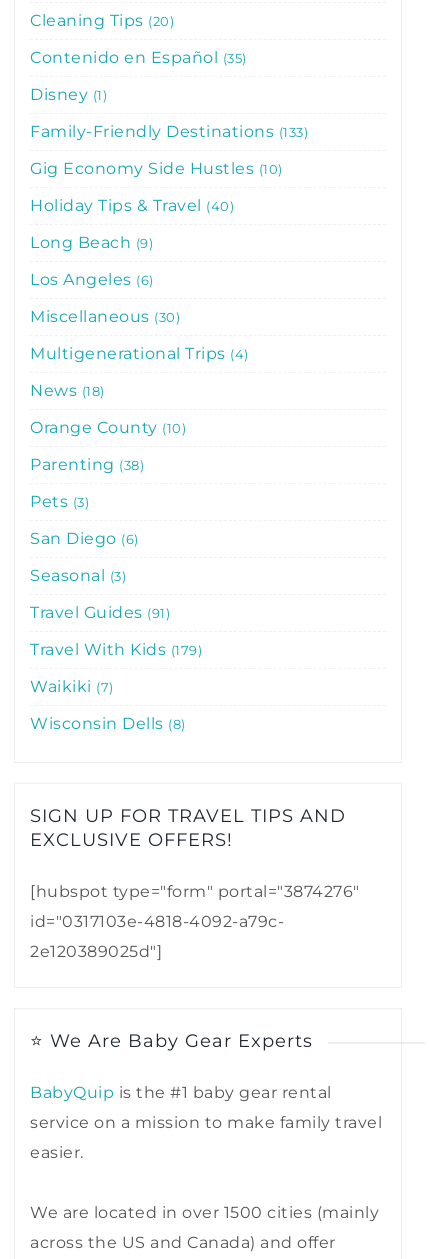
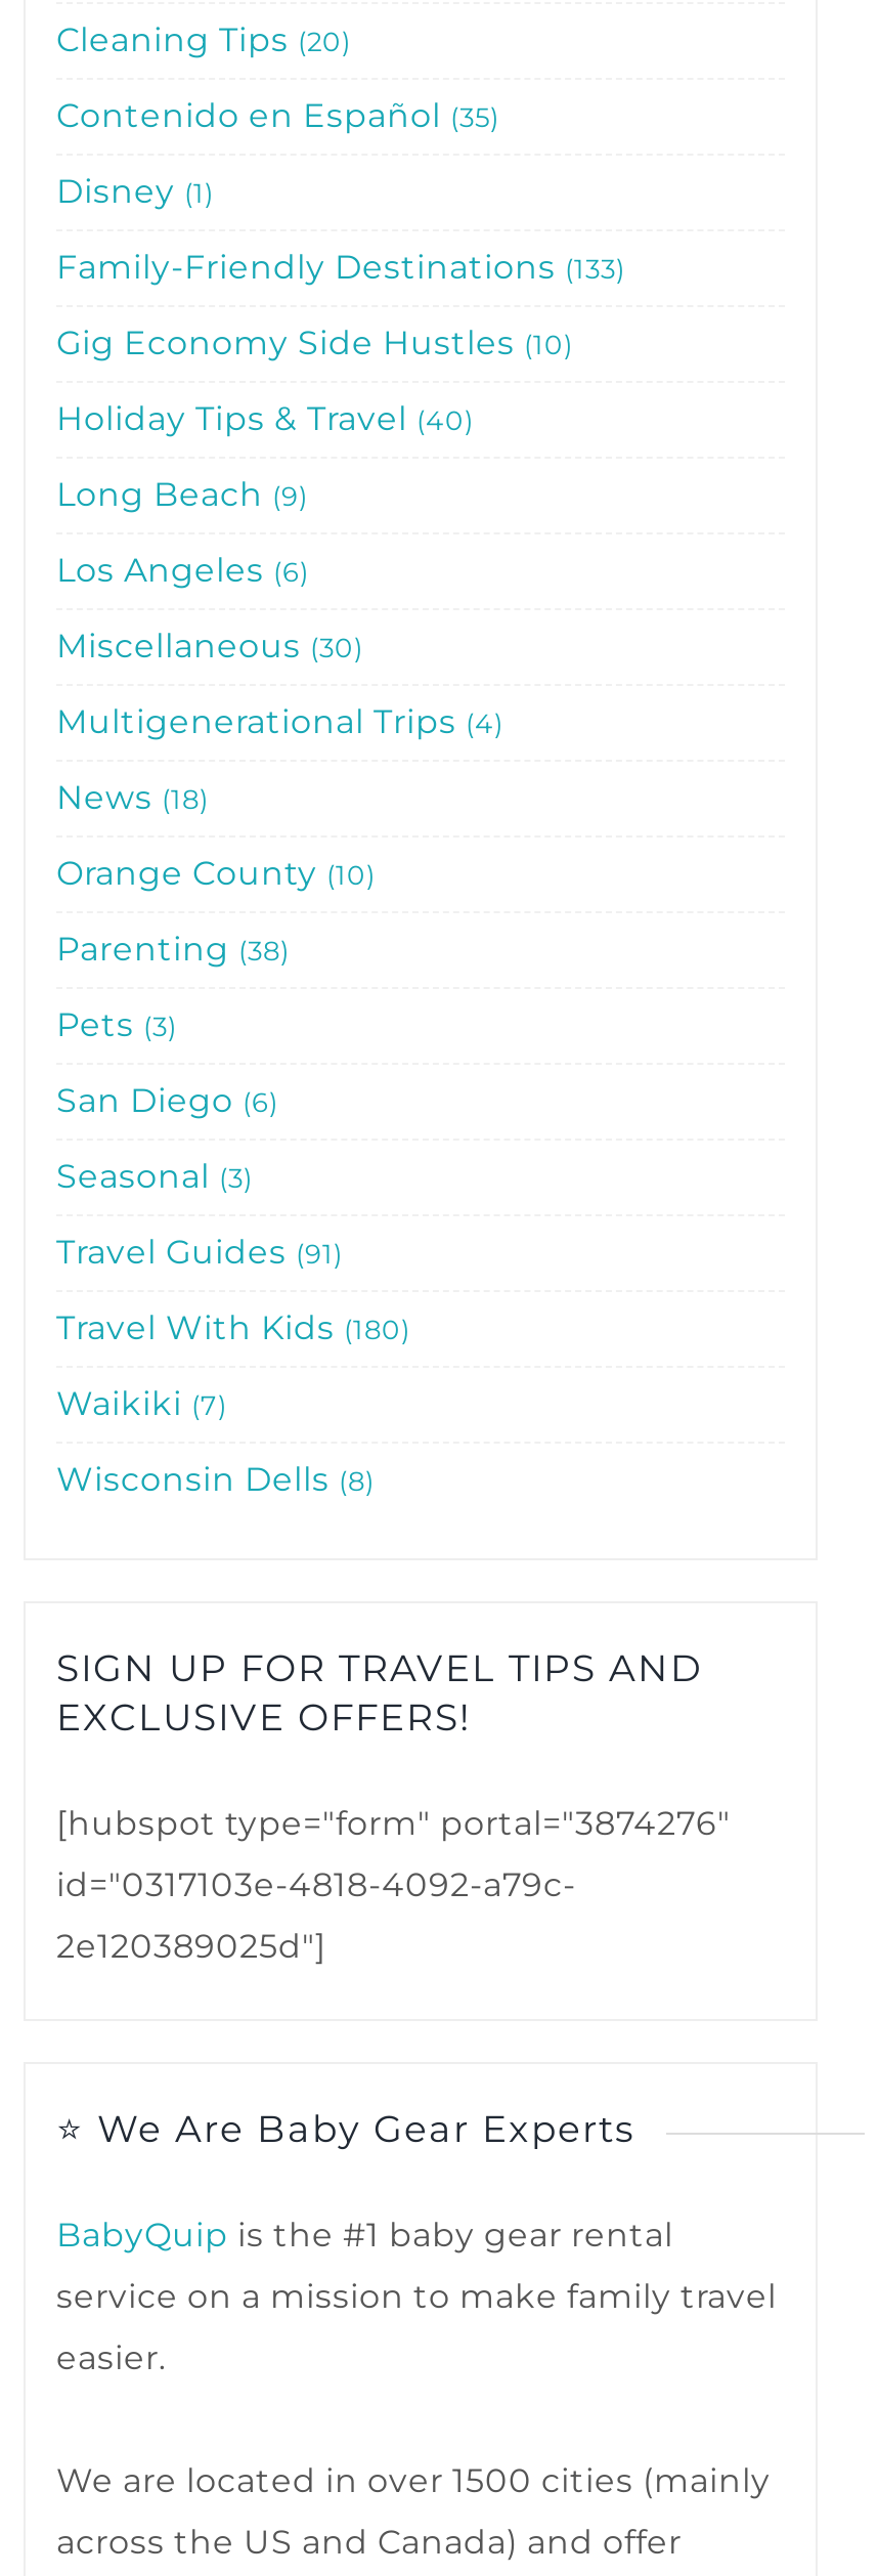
- Travel With Kids 179
+ Travel With Kids 180
